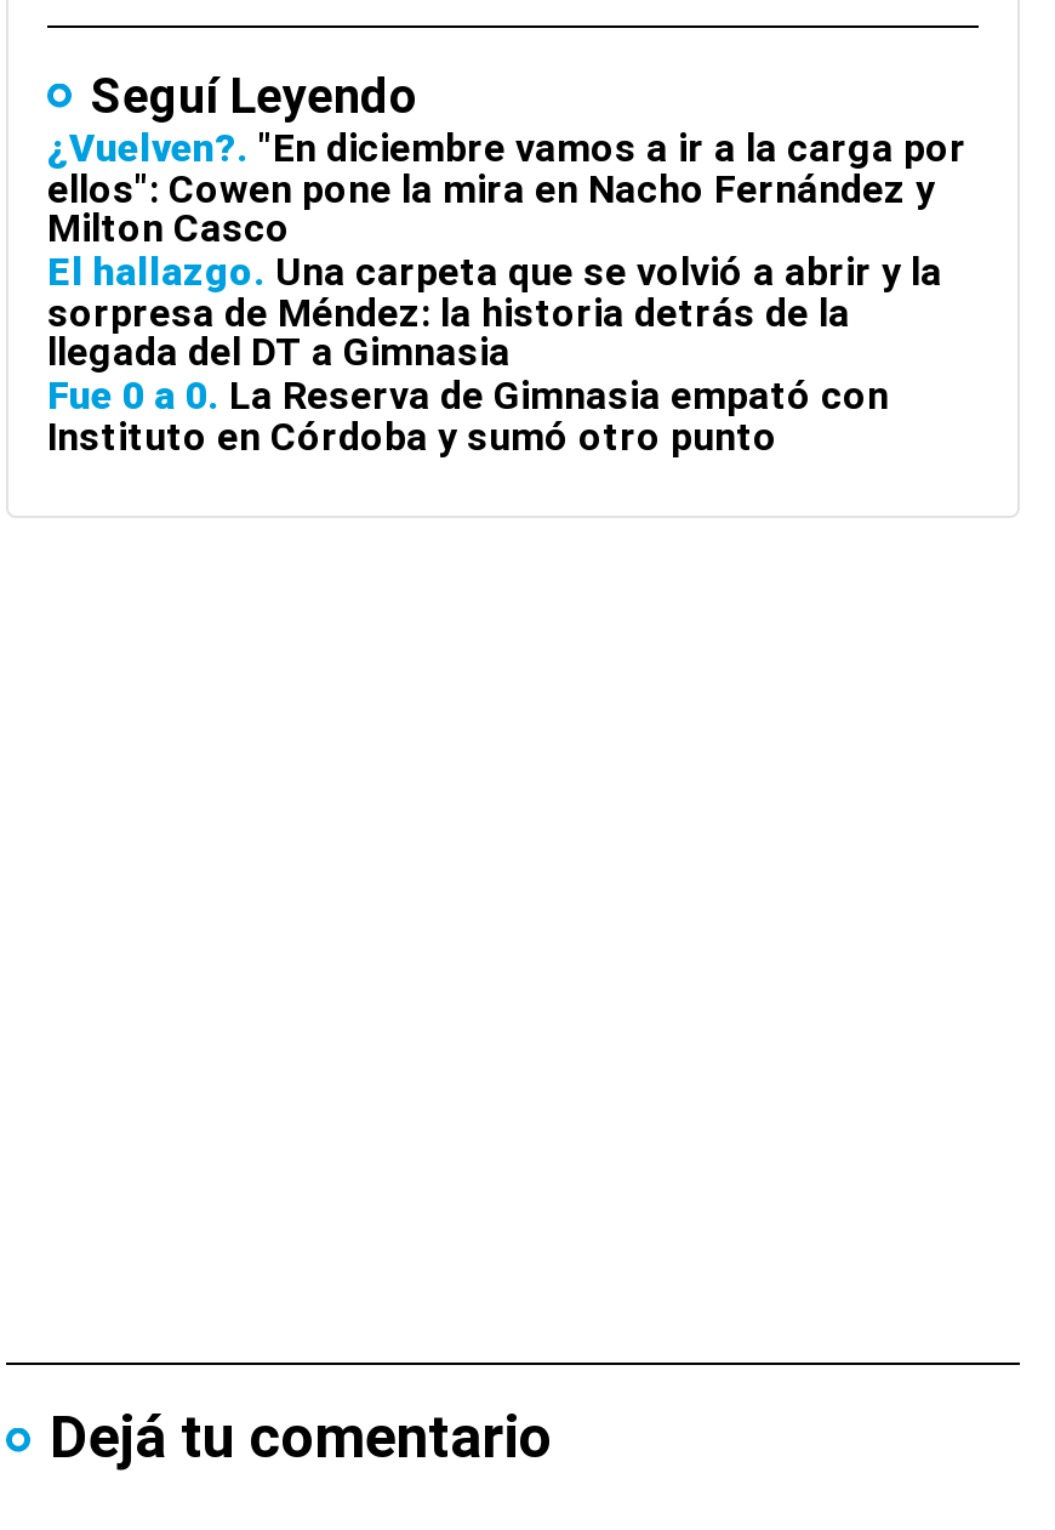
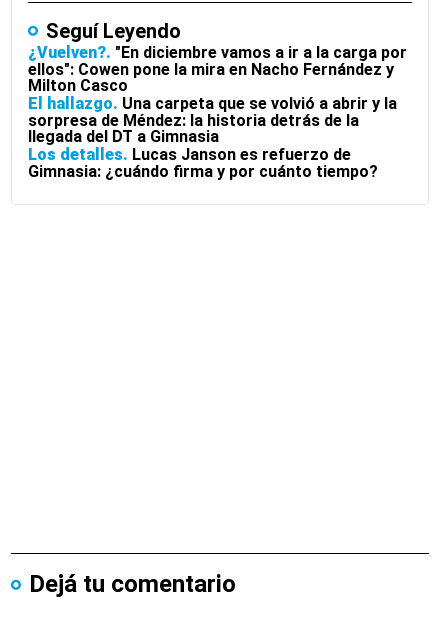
- Fue 0 a 0 La Reserva de Gimnasia empató con
- Instituto en Córdoba y sumó otro punto
+ Los detalles Lucas Janson es refuerzo de
+ Gimnasia: ¿cuándo firma y por cuánto tiempo?
